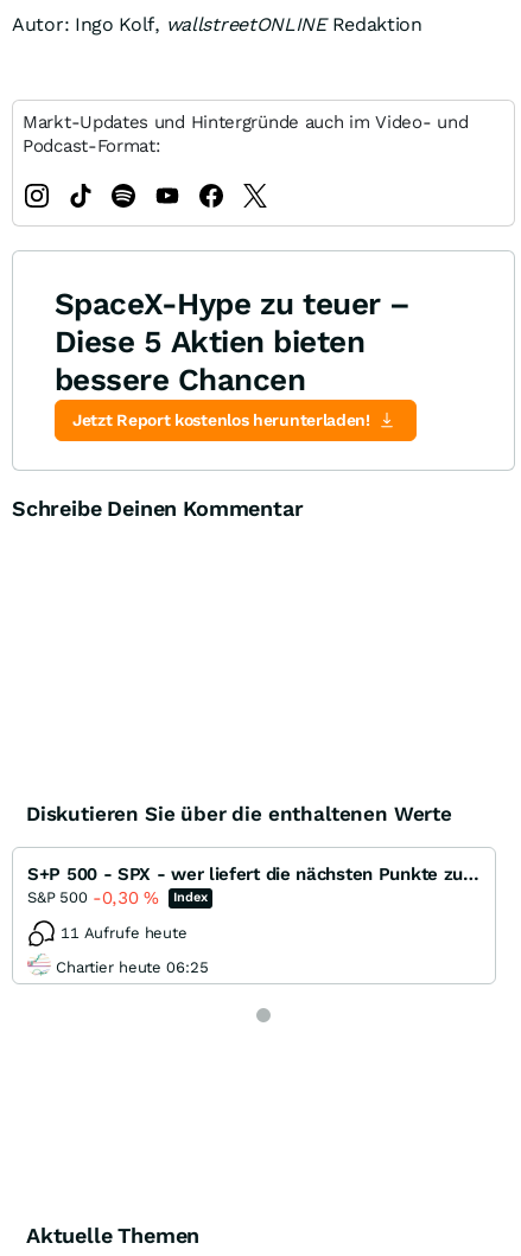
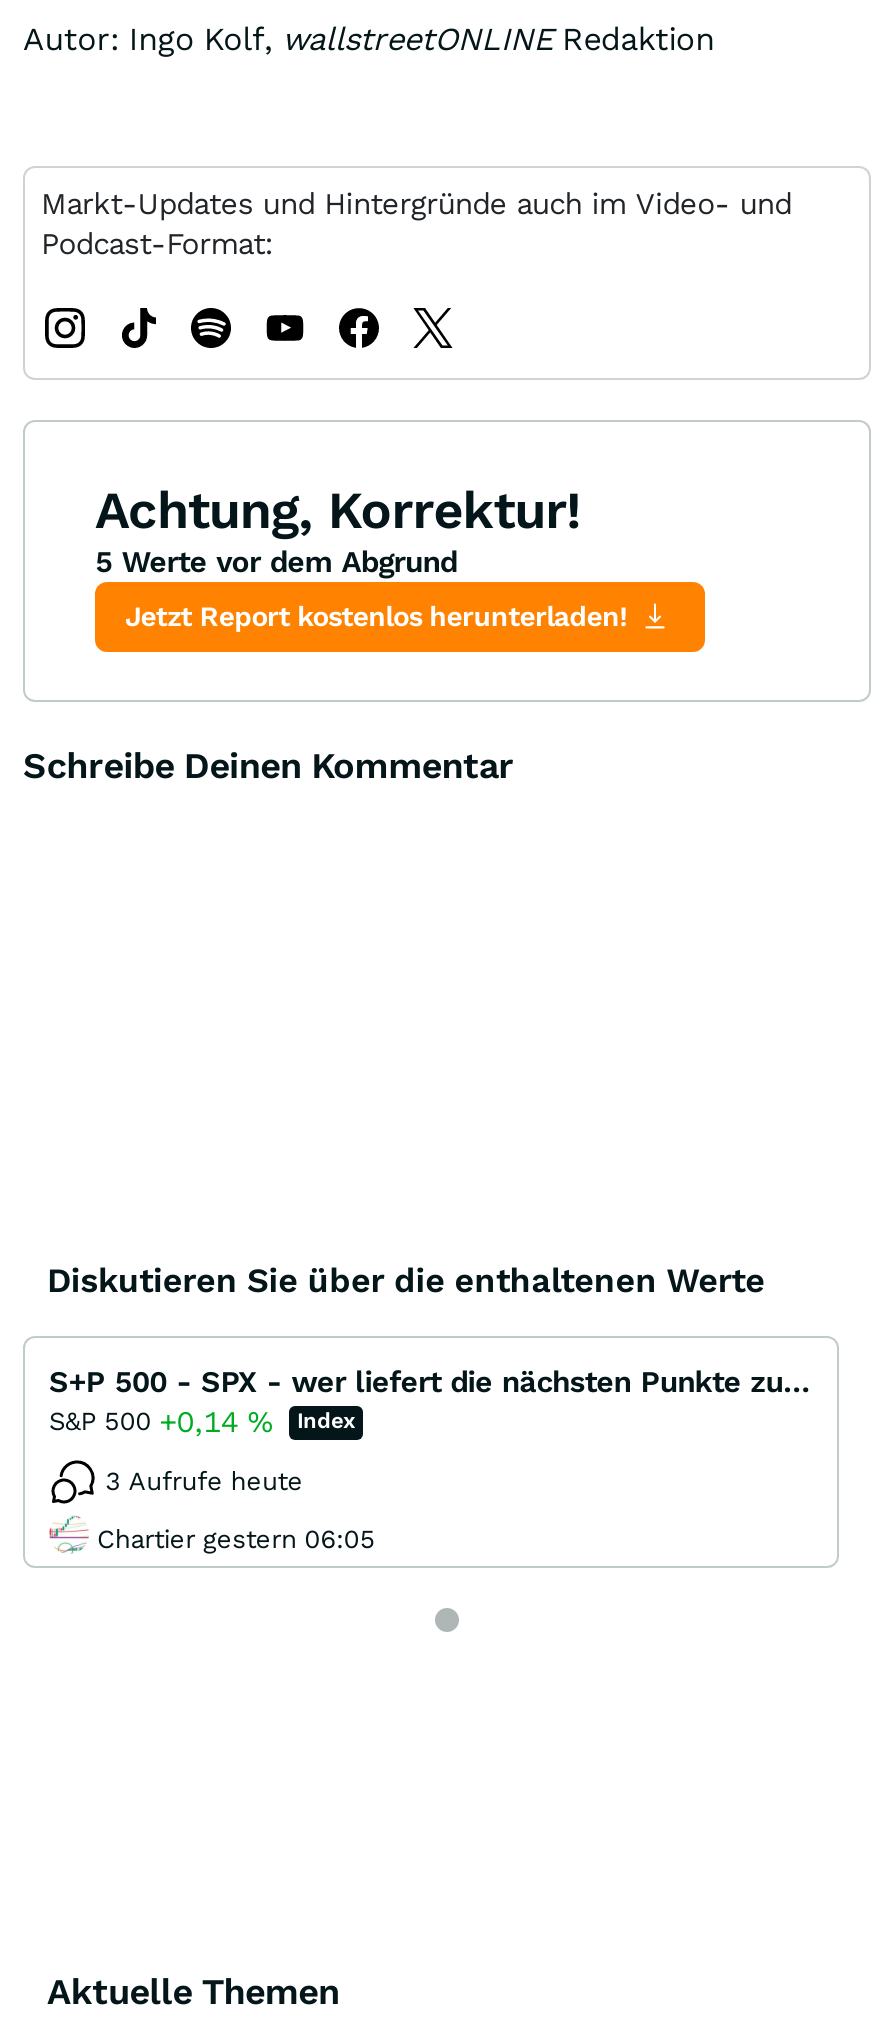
- SpaceX-Hype zu teuer –
- Diese 5 Aktien bieten
- bessere Chancen
+ Achtung, Korrektur!
+ 5 Werte vor dem Abgrund

- S&P 500 -0,30% Index
+ S&P 500 +0,14% Index

- 11 Aufrufe heute
+ 3 Aufrufe heute

- Chartier heute 06:25
+ Chartier gestern 06:05
